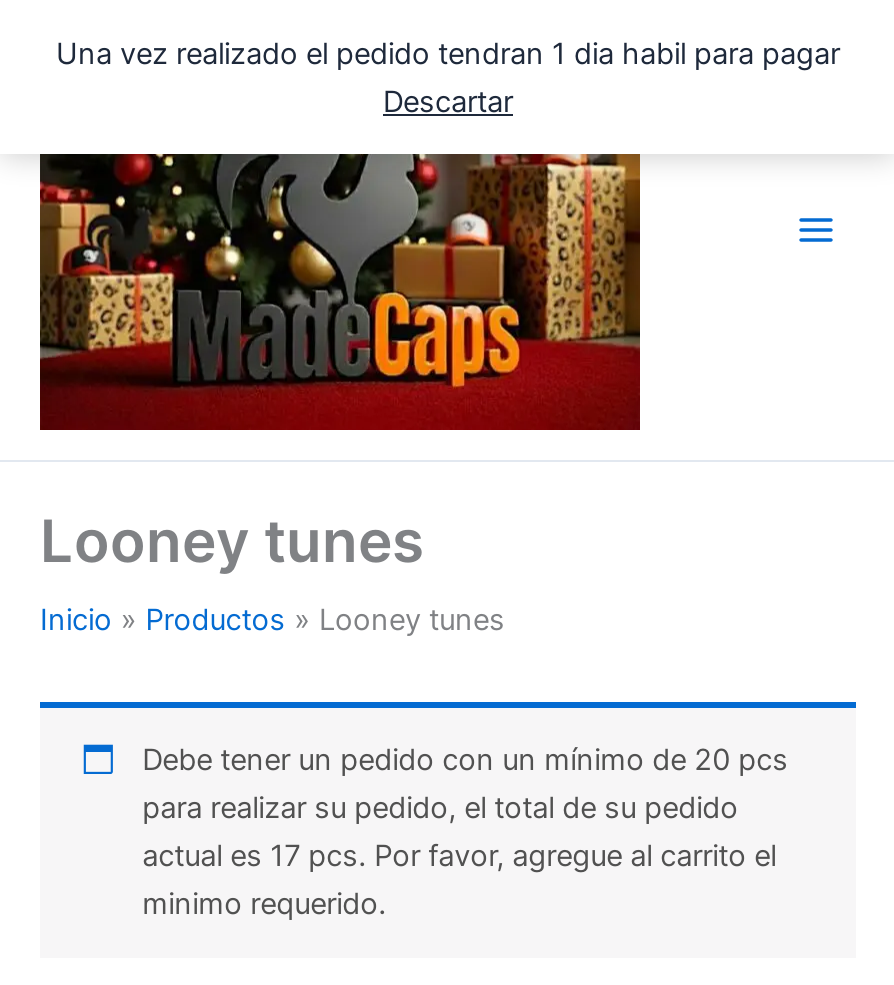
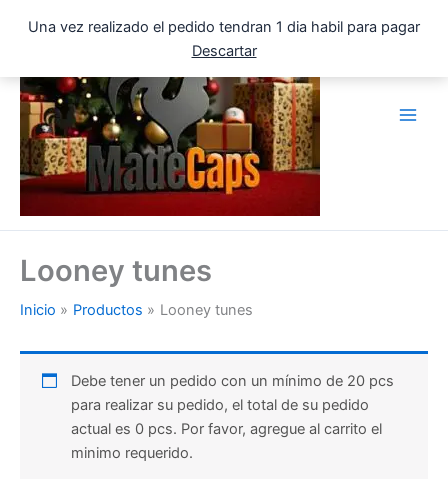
- actual es 17 pcs. Por favor, agregue al carrito el
+ actual es 0 pcs. Por favor, agregue al carrito el
